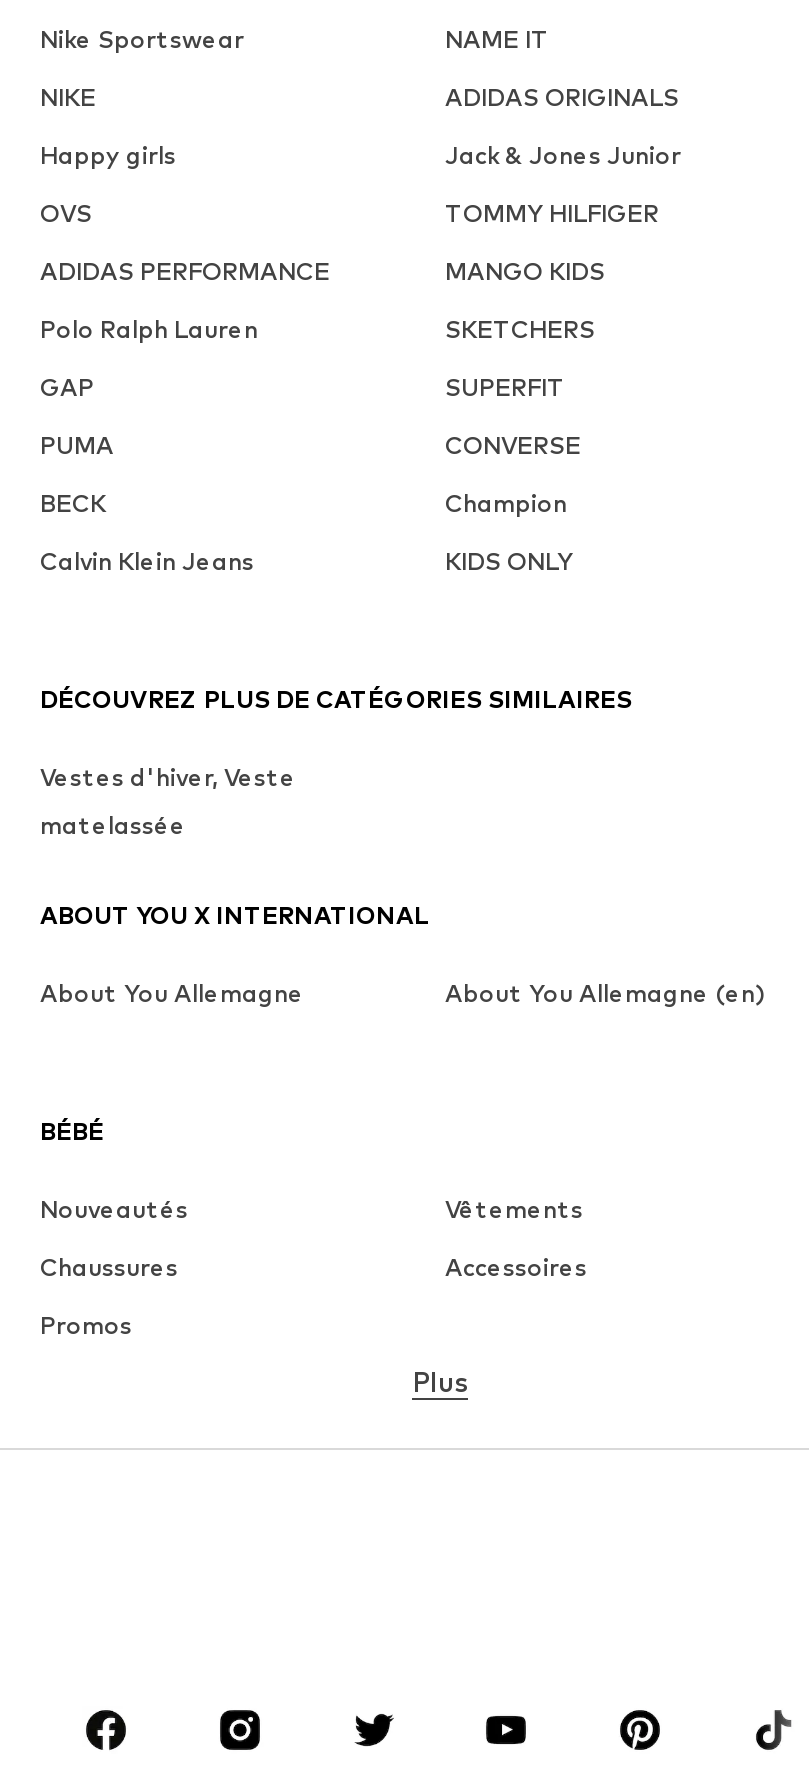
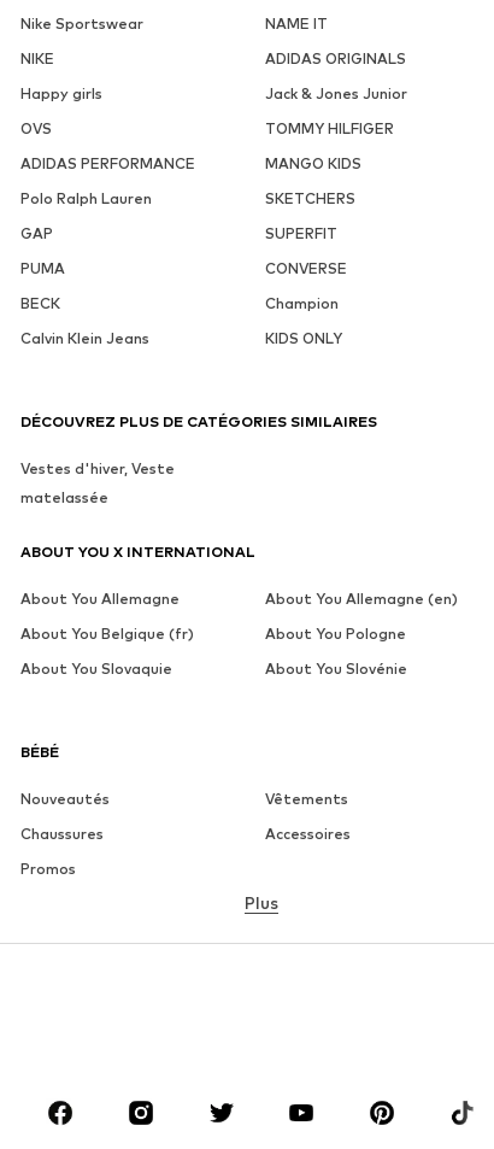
+ About You Belgique (fr)
+ About You Pologne
+ About You Slovaquie
+ About You Slovénie
